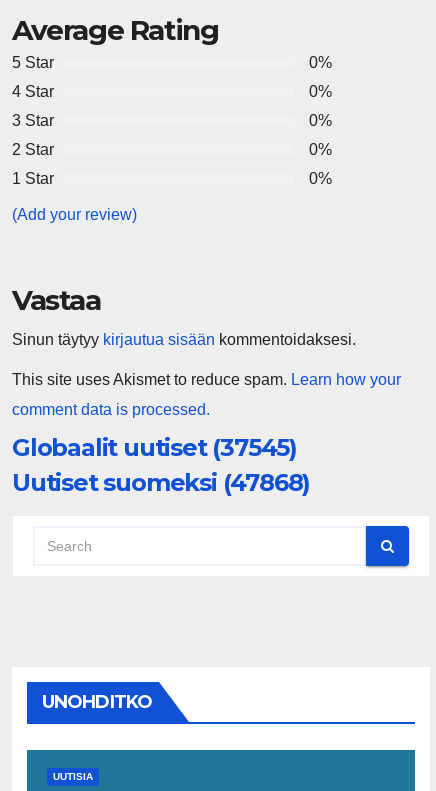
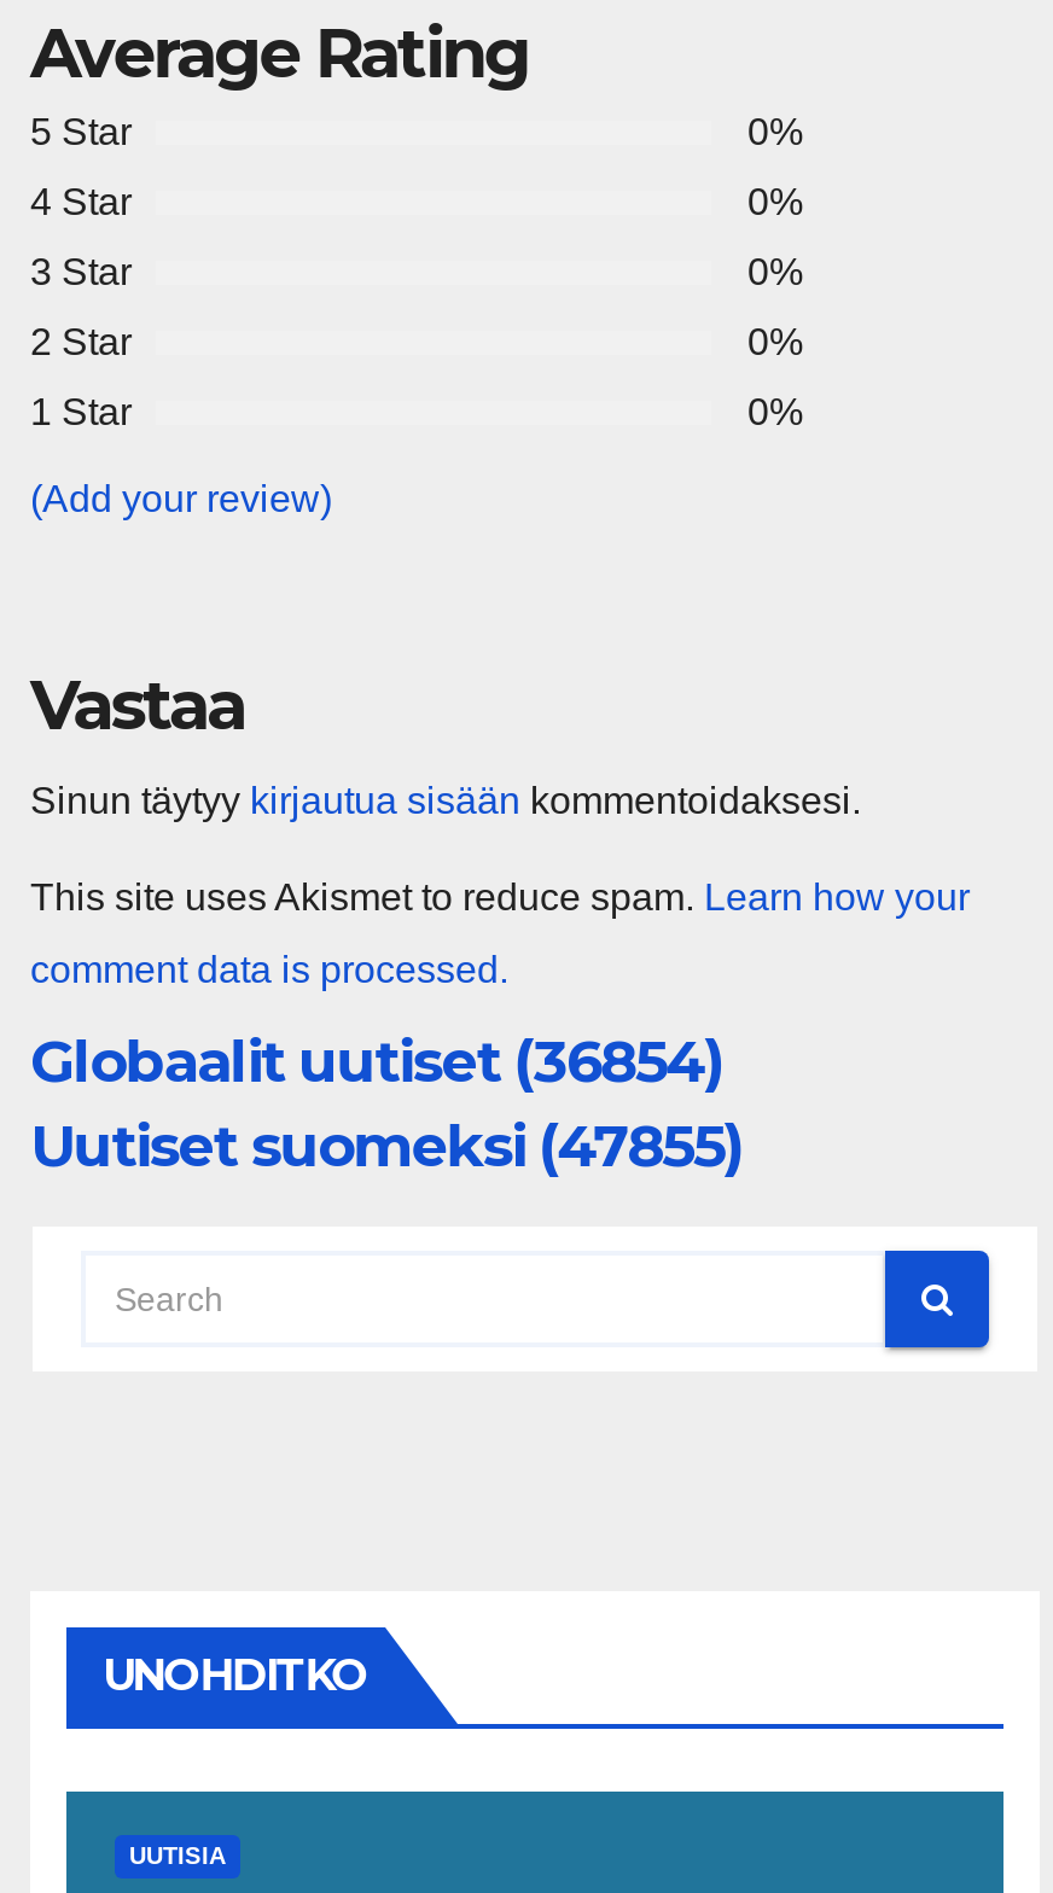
- Globaalit uutiset (37545)
+ Globaalit uutiset (36854)

- Uutiset suomeksi (47868)
+ Uutiset suomeksi (47855)
